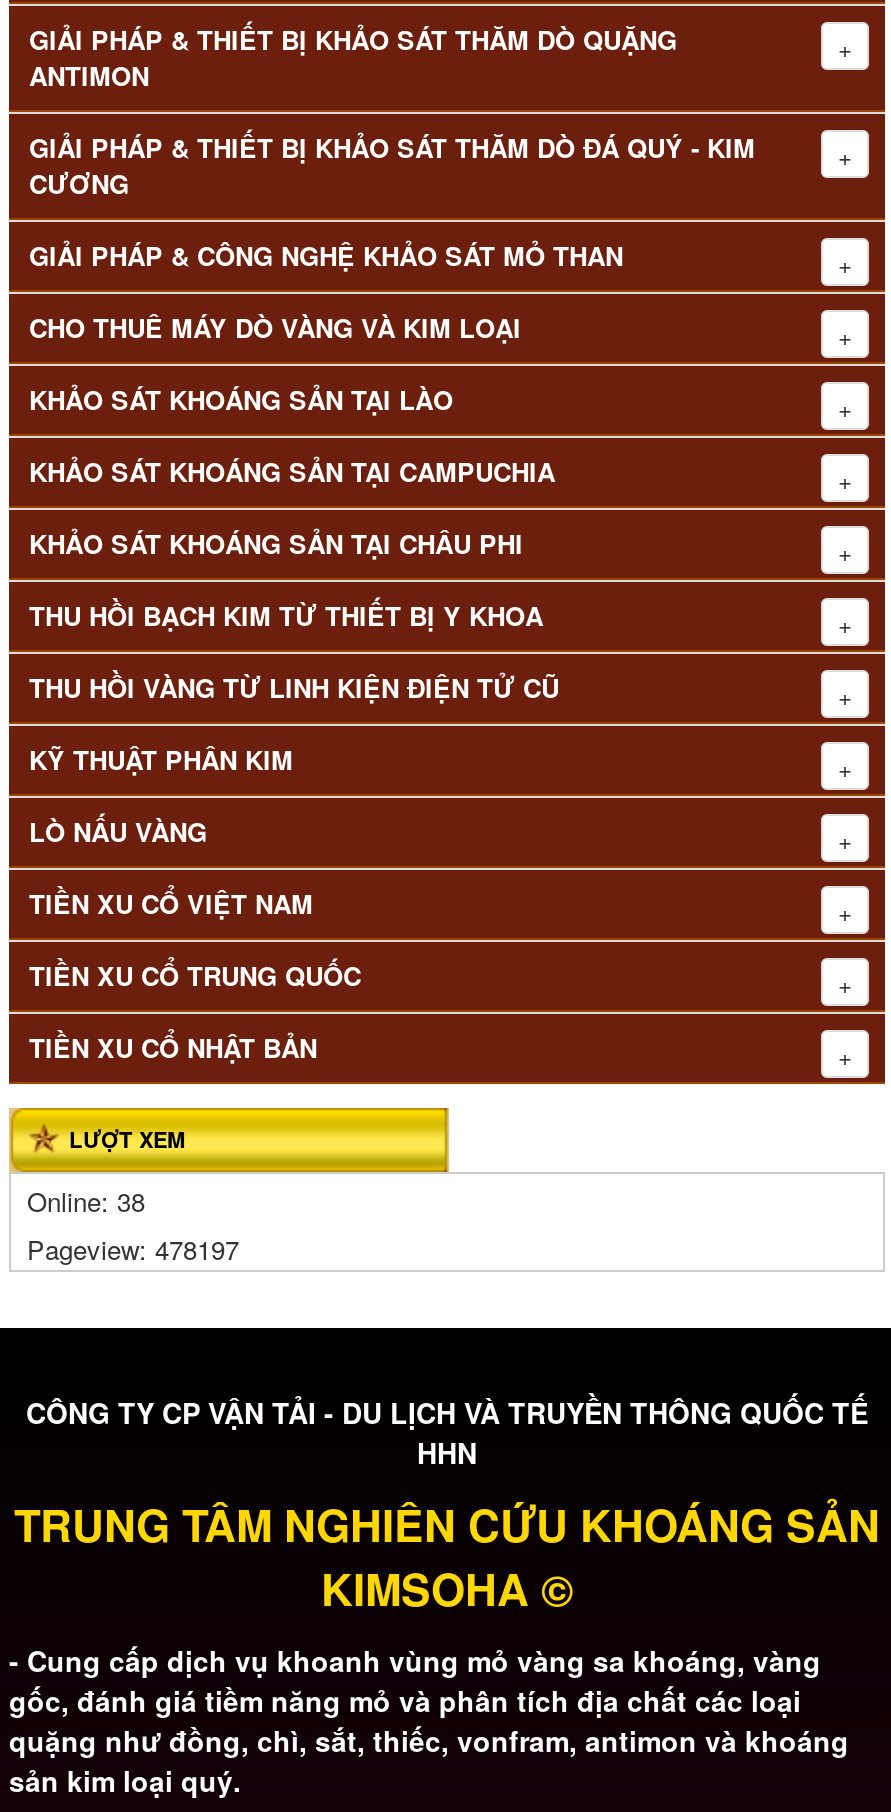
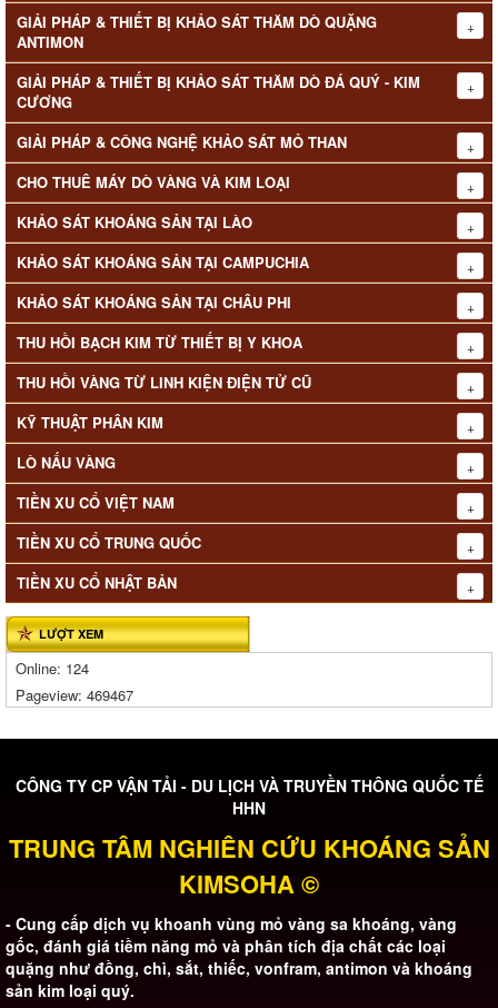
- Online: 38
+ Online: 124

- Pageview: 478197
+ Pageview: 469467
